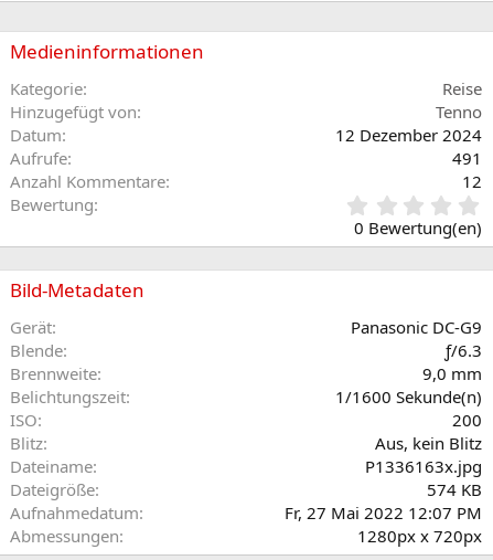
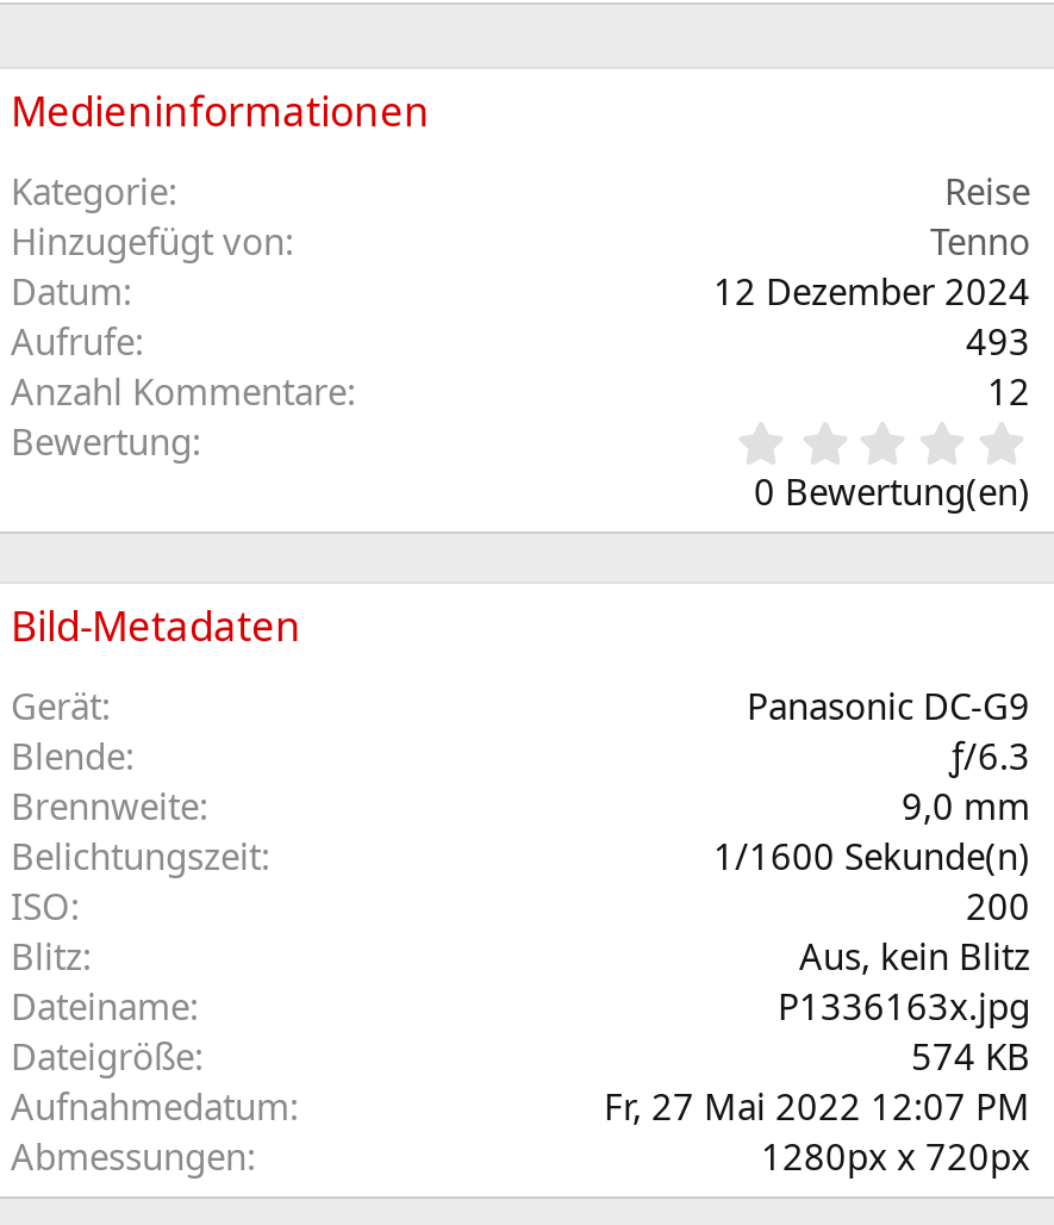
- 491
+ 493
